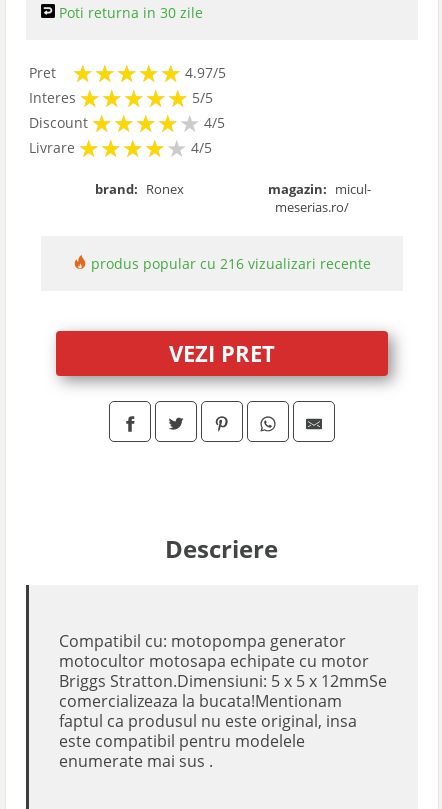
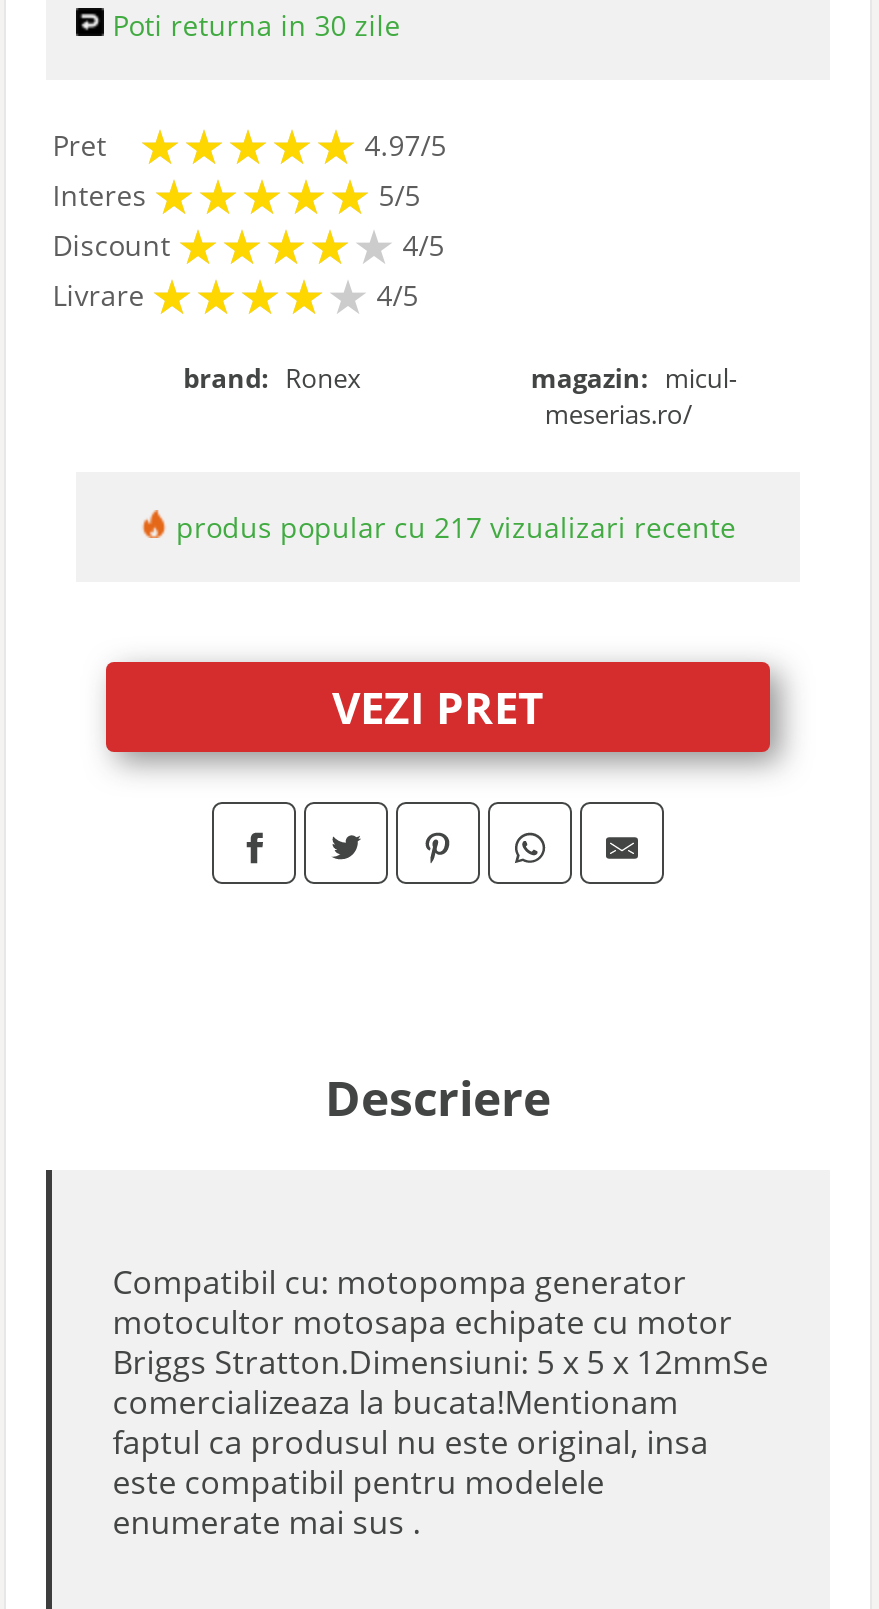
- produs popular cu 216 vizualizari recente
+ produs popular cu 217 vizualizari recente
